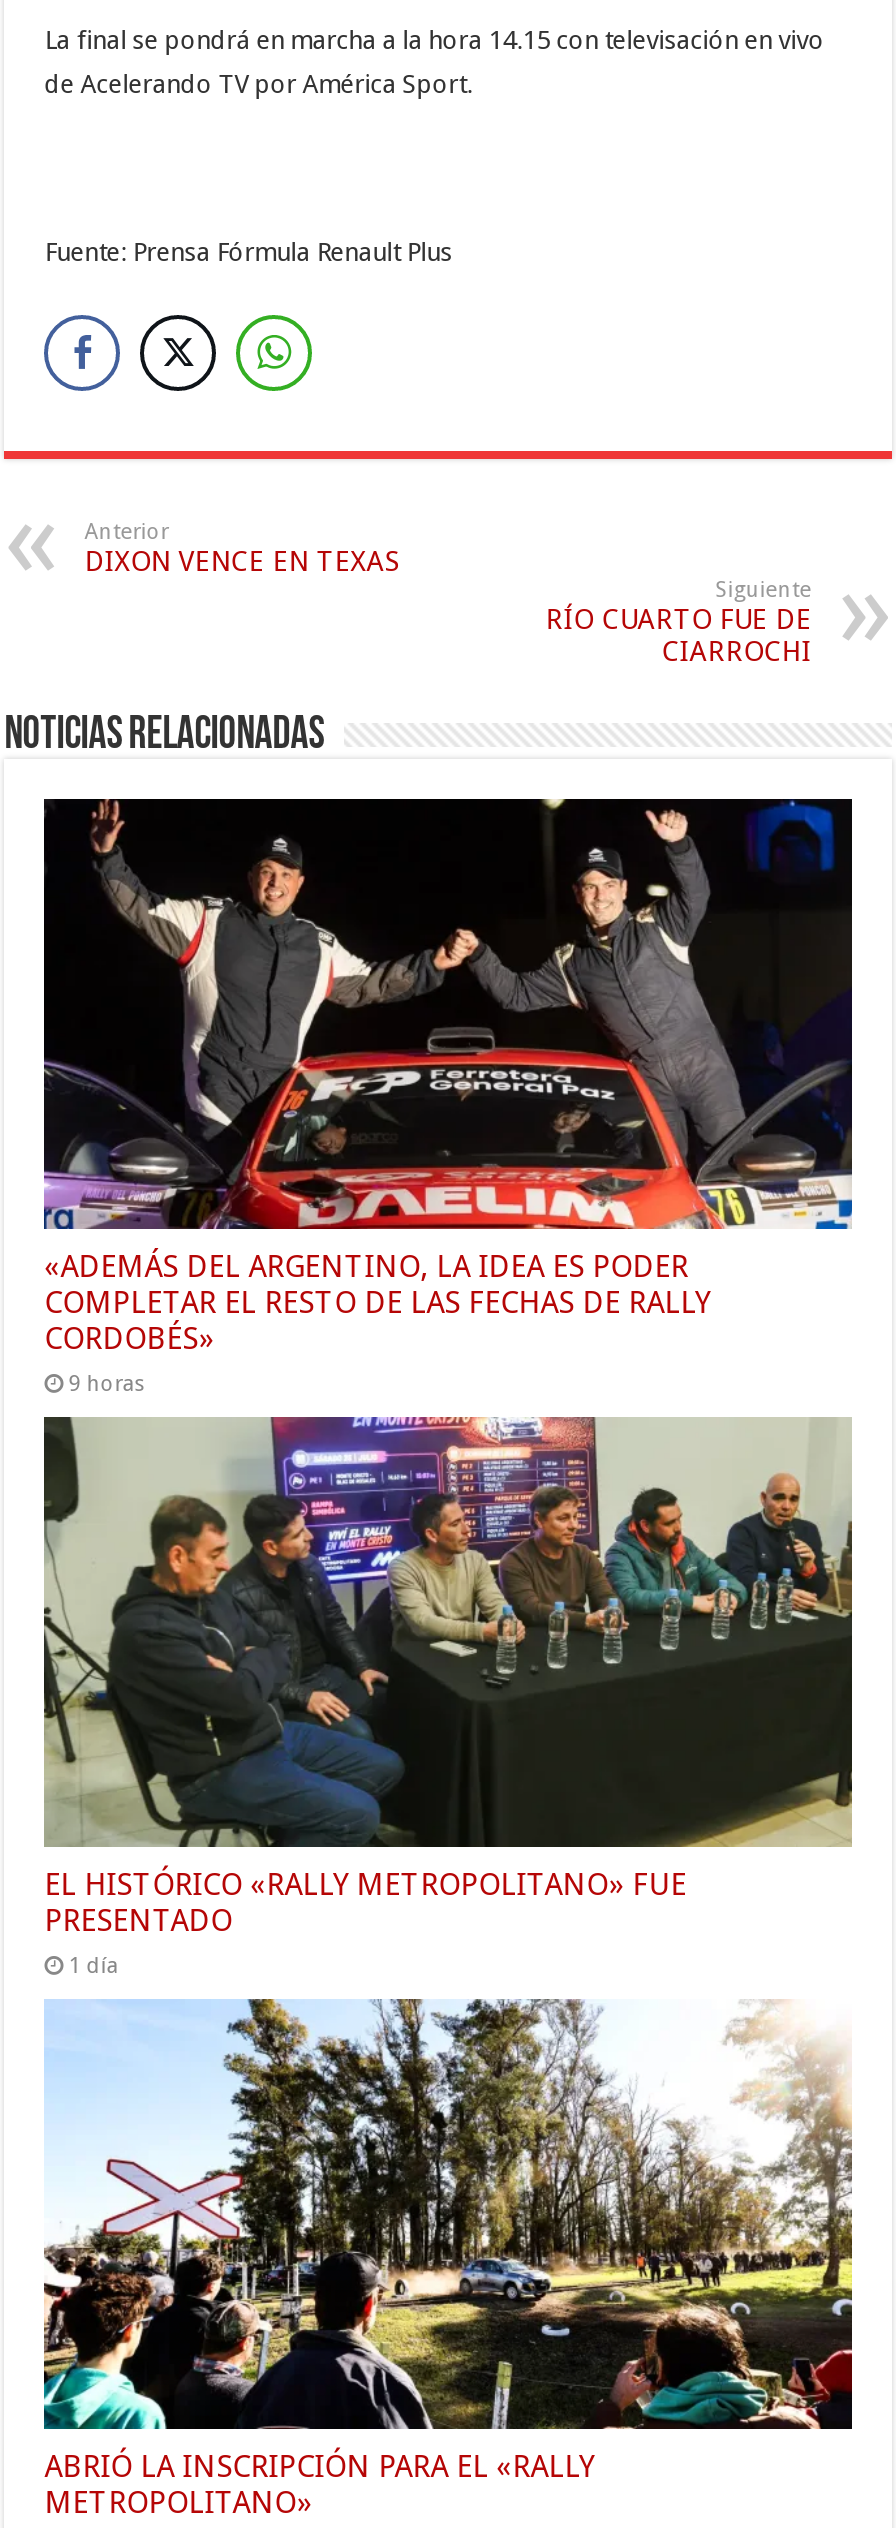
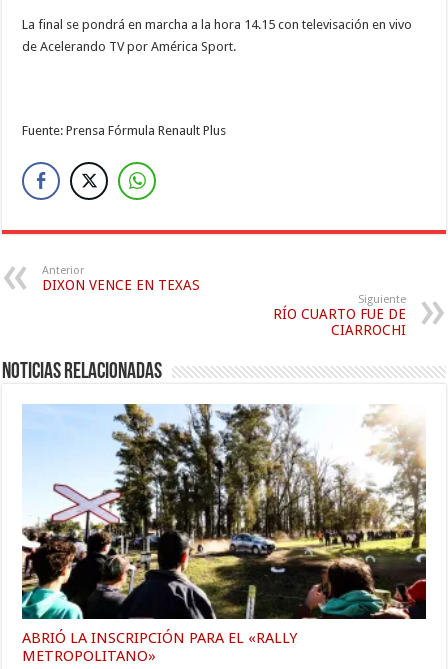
- [image]
- «ADEMÁS DEL ARGENTINO, LA IDEA ES PODER
- COMPLETAR EL RESTO DE LAS FECHAS DE RALLY
- CORDOBÉS»
- 9 horas

- [image]
- EL HISTÓRICO «RALLY METROPOLITANO» FUE
- PRESENTADO
- 1 día
